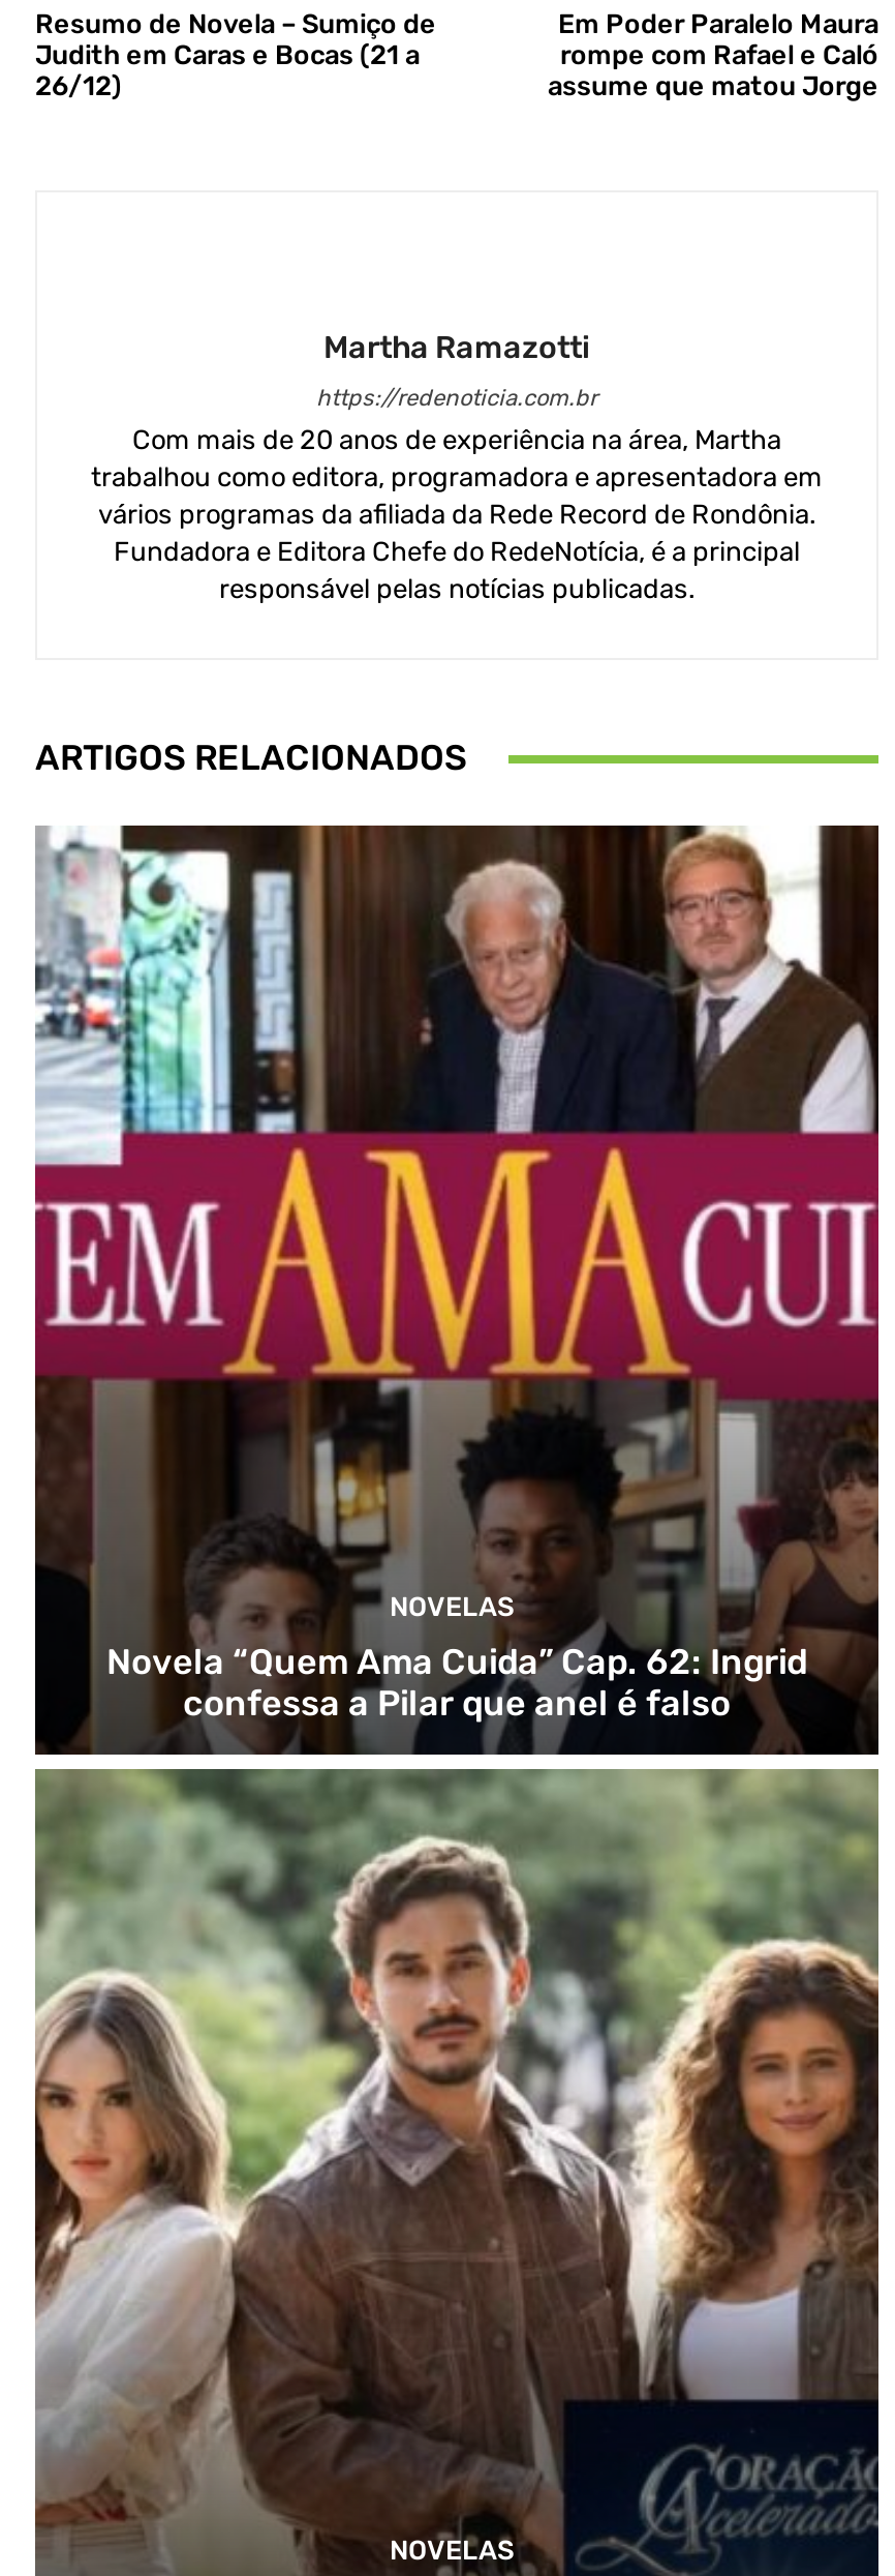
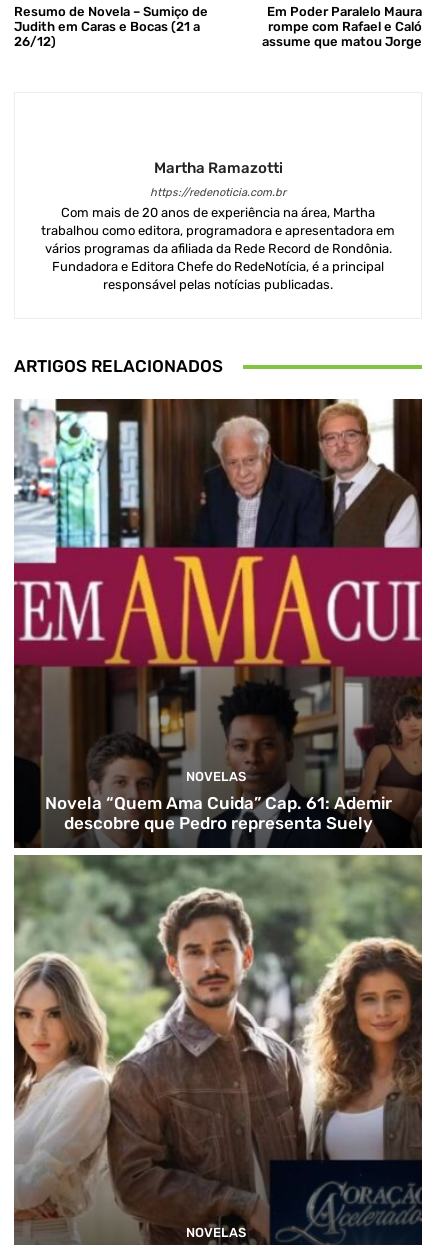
- Novela “Quem Ama Cuida” Cap. 62: Ingrid
- confessa a Pilar que anel é falso
+ Novela “Quem Ama Cuida” Cap. 61: Ademir
+ descobre que Pedro representa Suely
